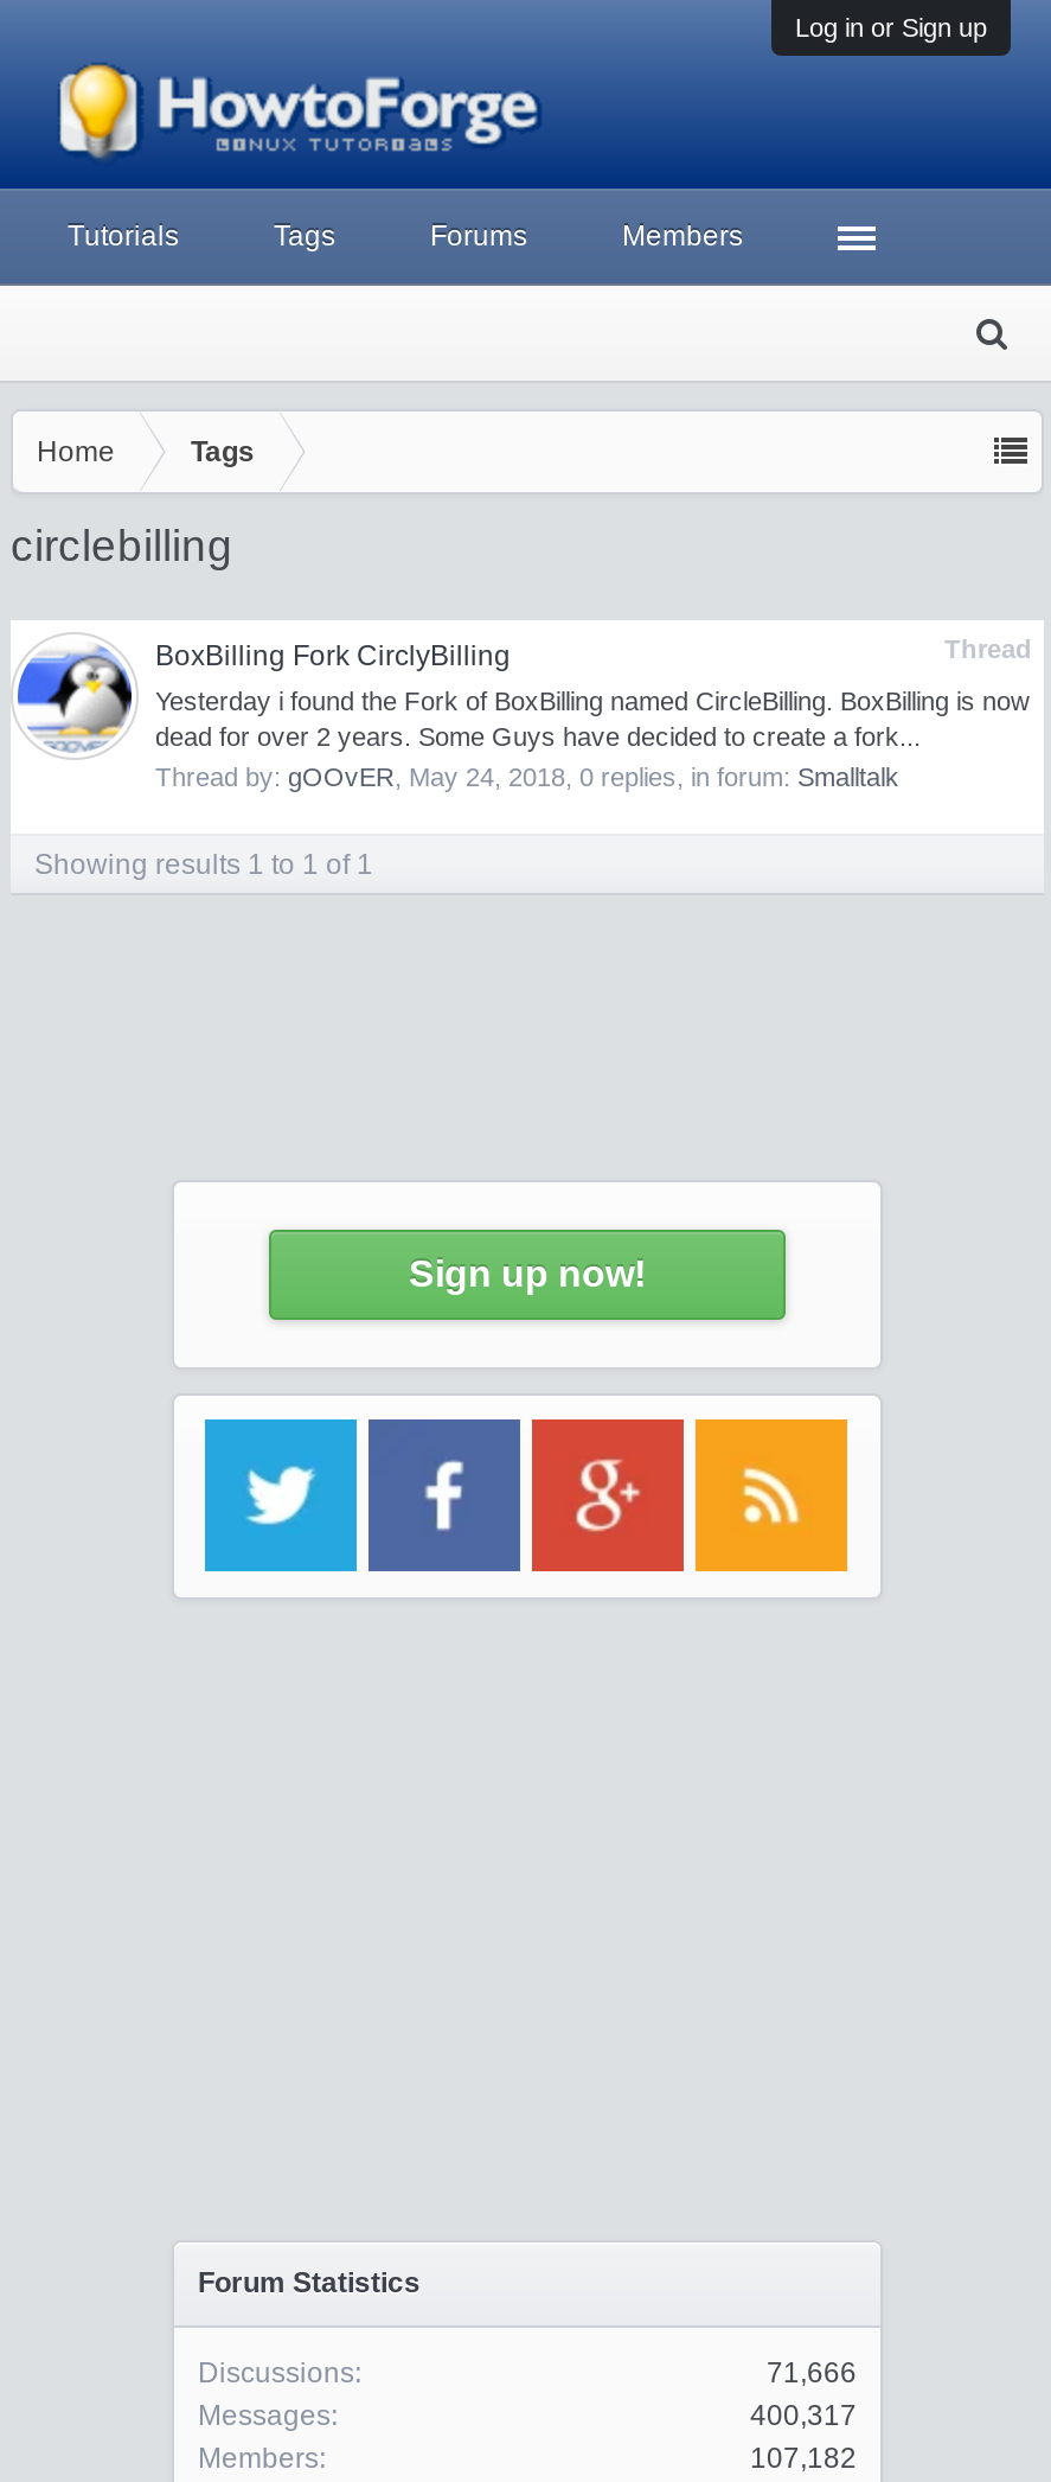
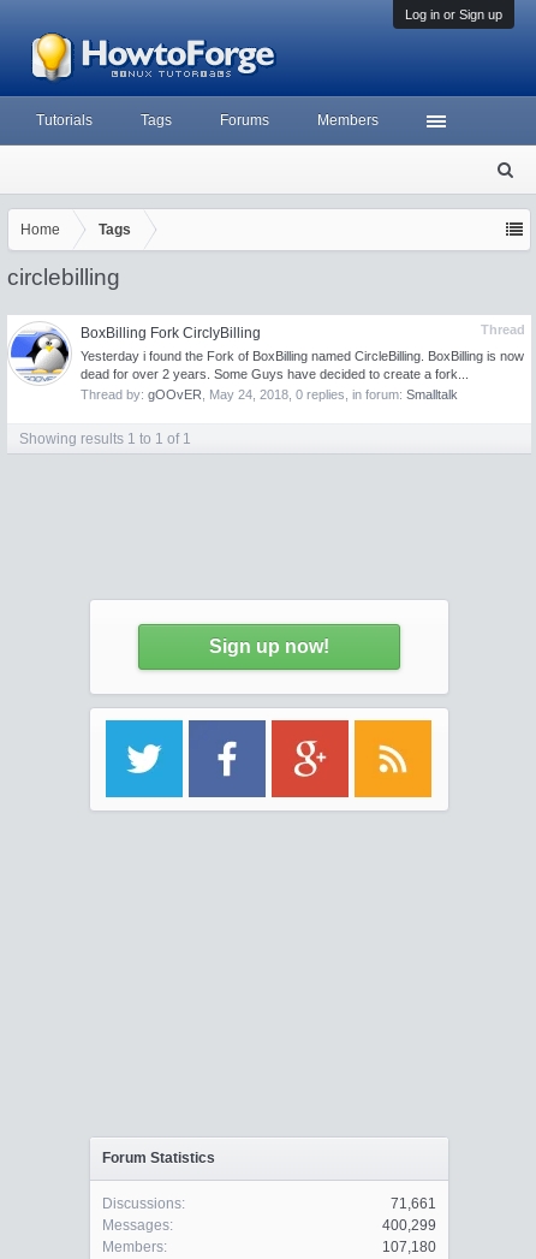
- 71,666
+ 71,661

- 400,317
+ 400,299

- 107,182
+ 107,180
